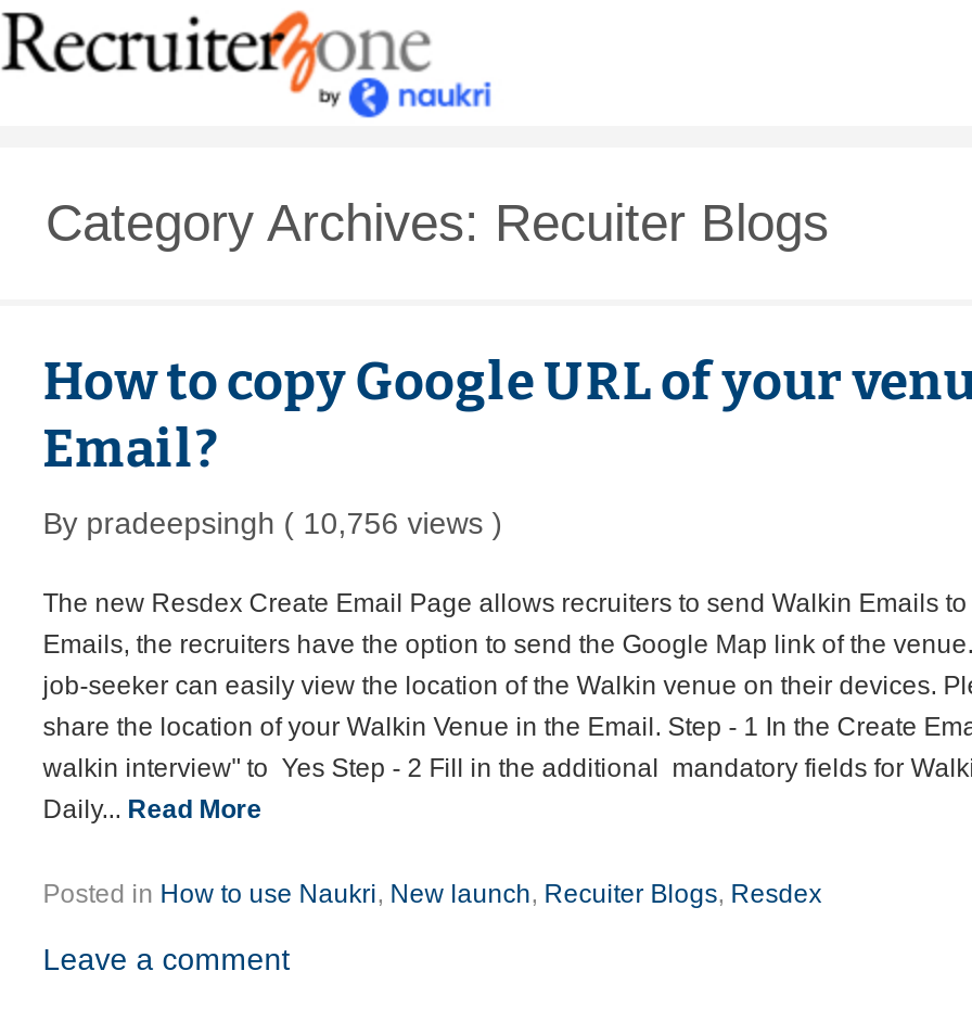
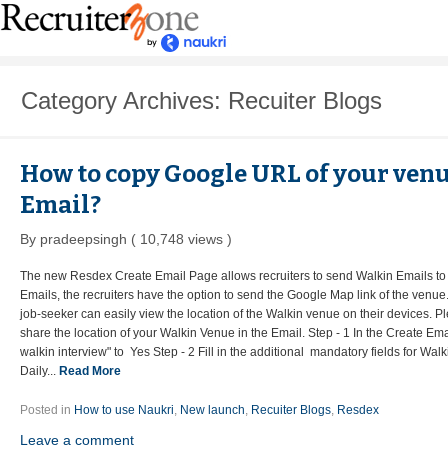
- By pradeepsingh ( 10,756 views )
+ By pradeepsingh ( 10,748 views )
